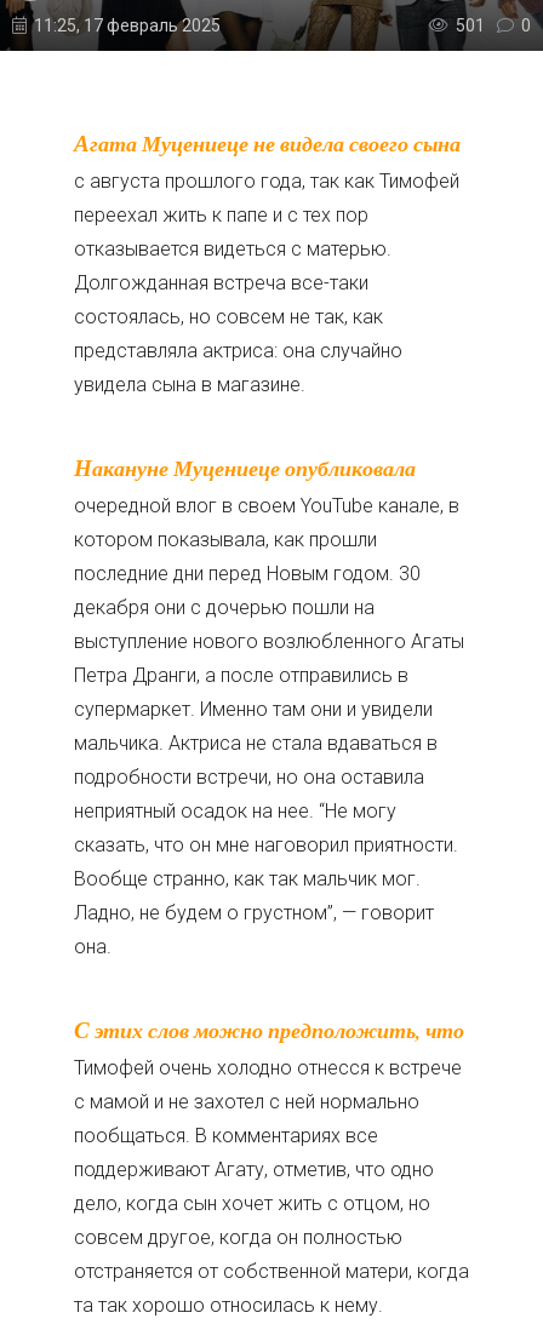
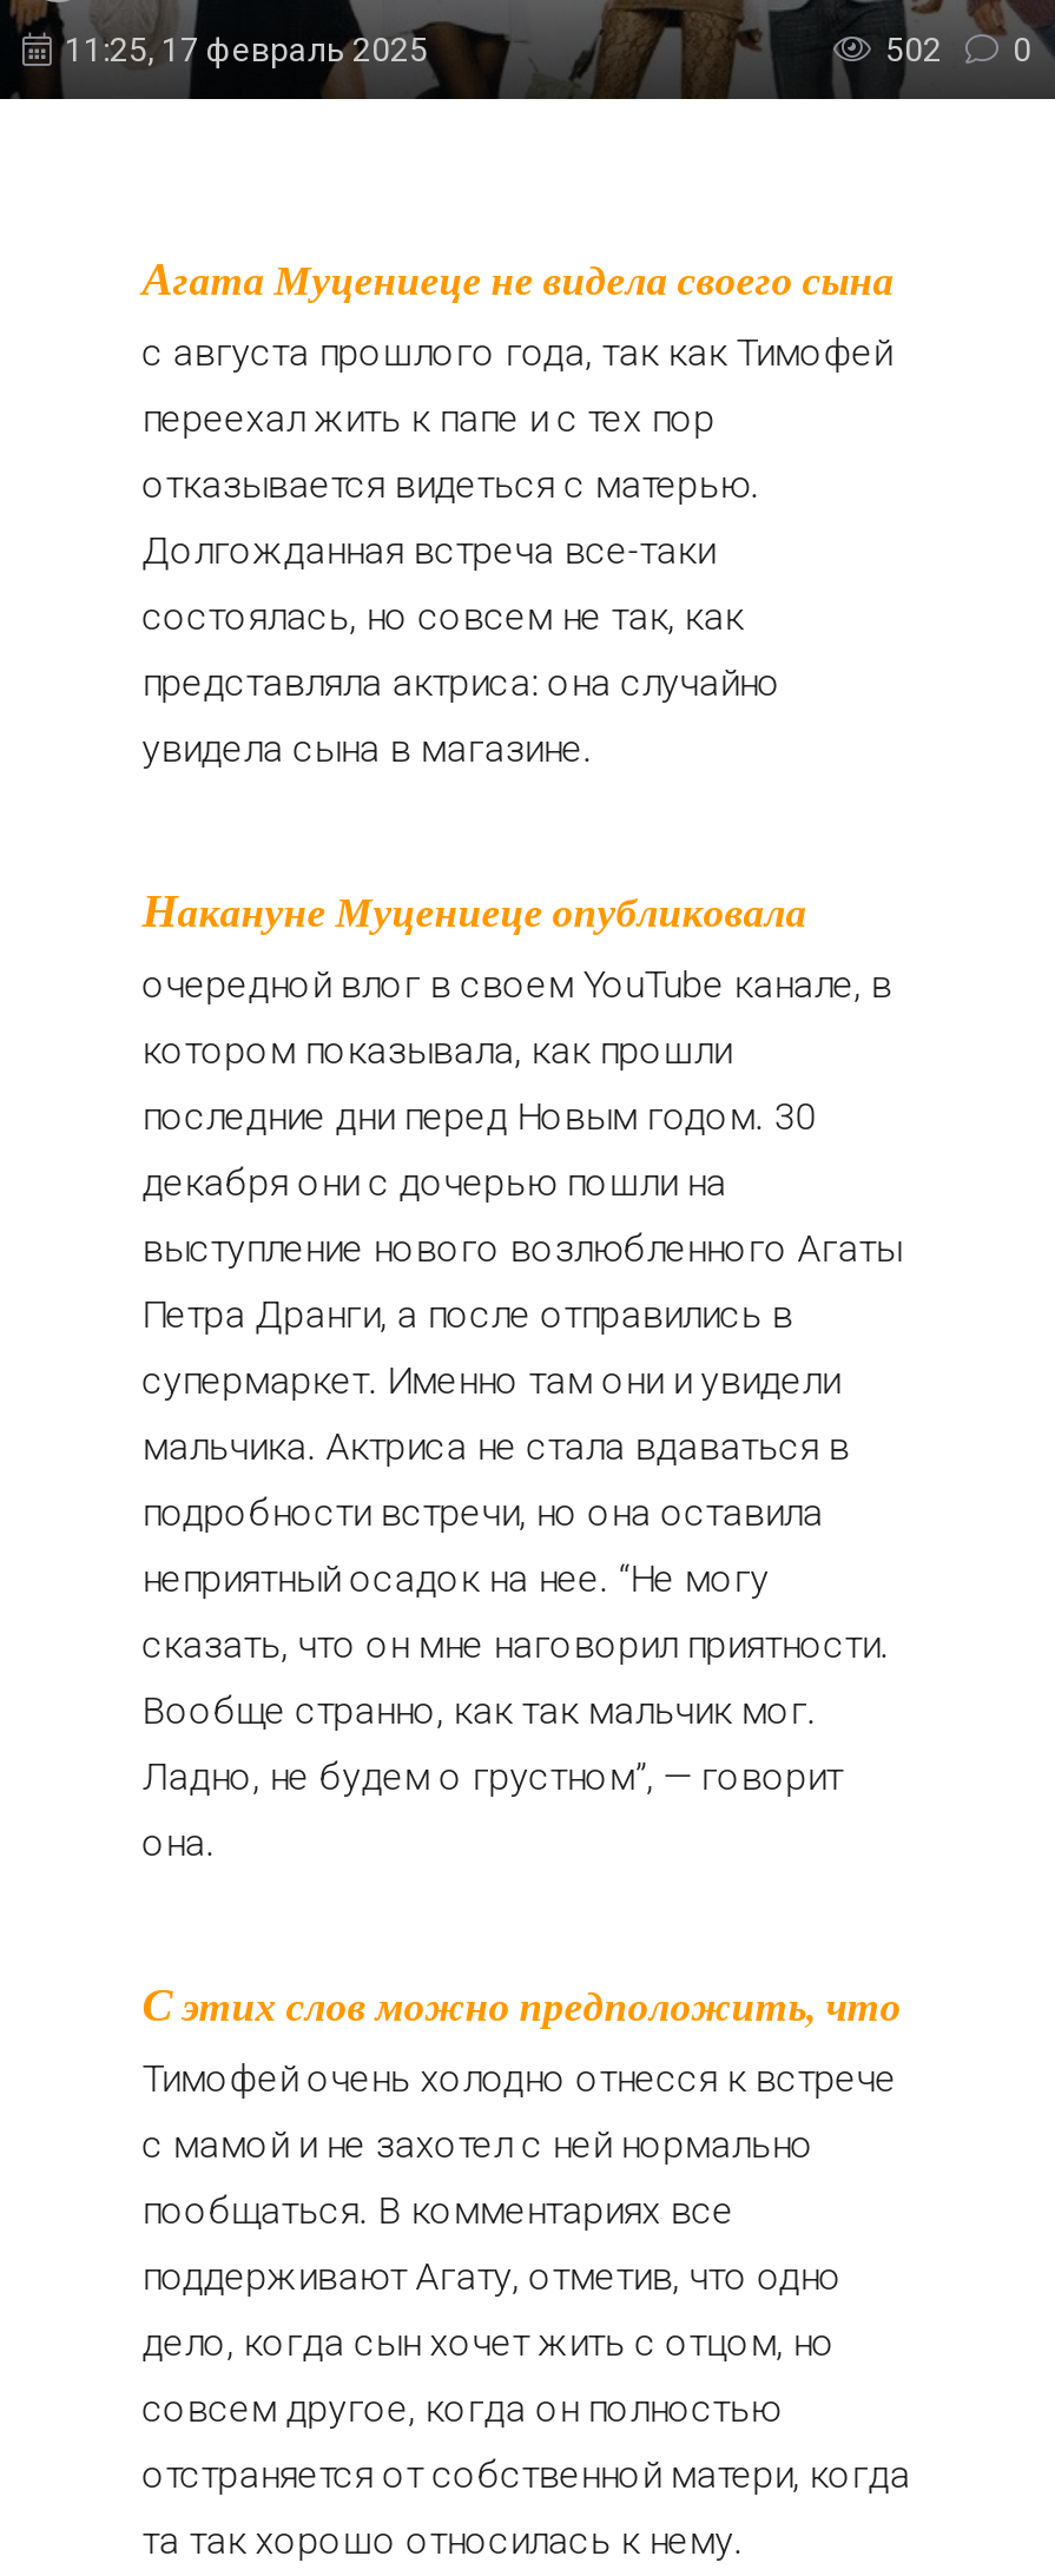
- 501 0
+ 502 0
